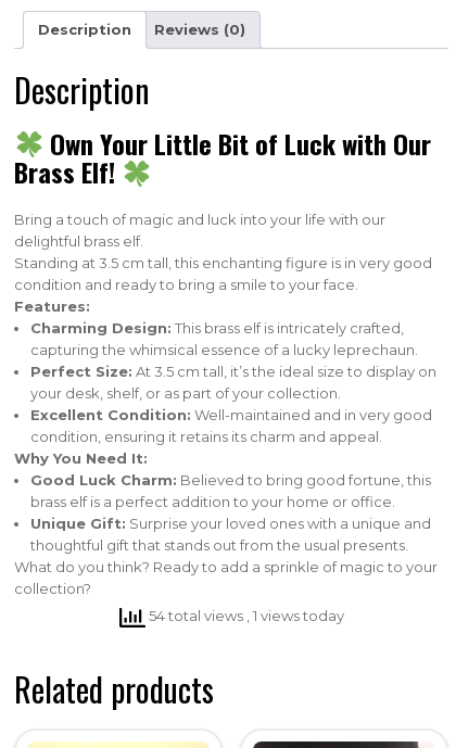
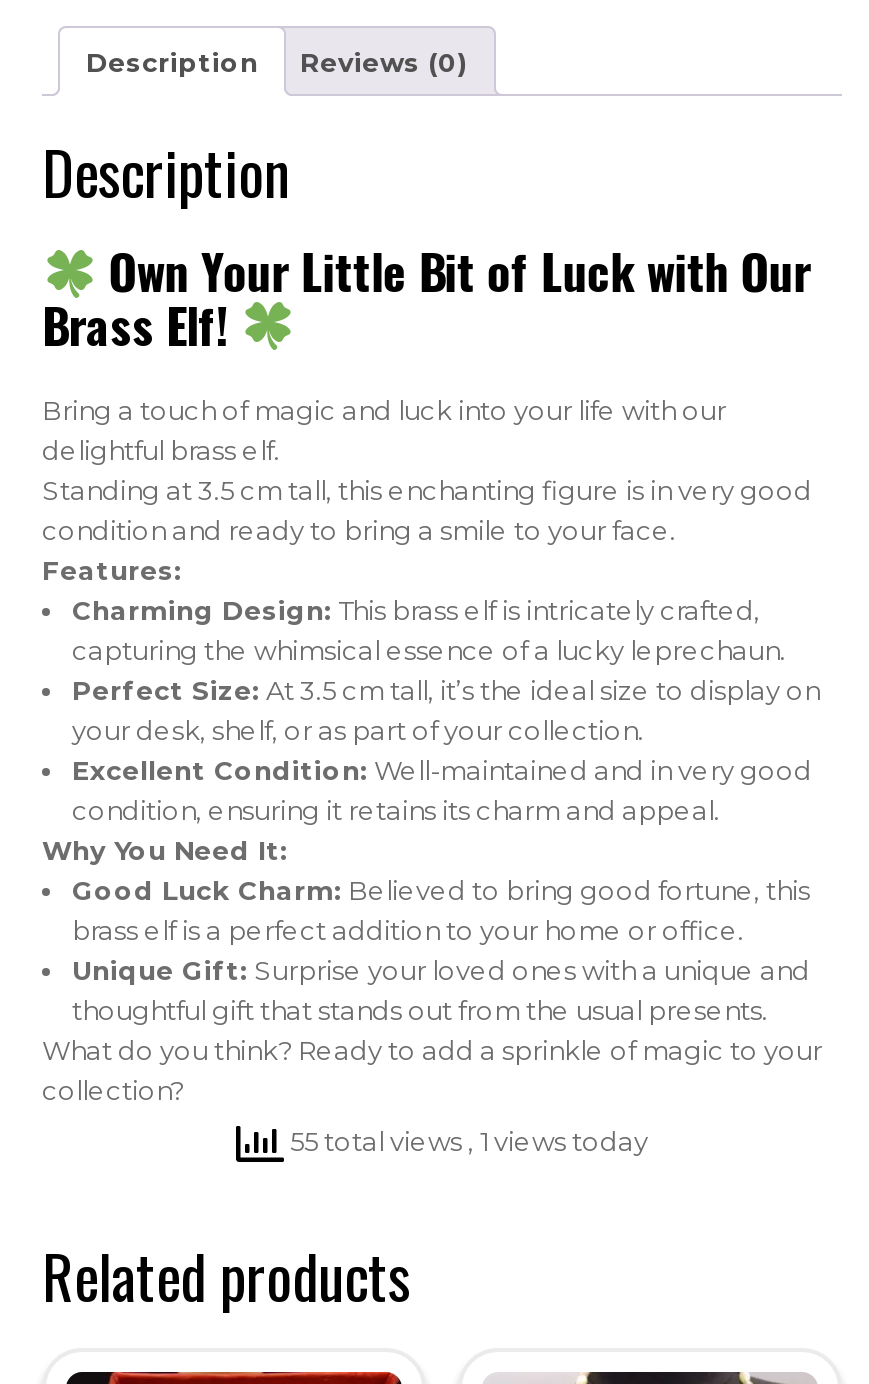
- 54 total views, 1 views today
+ 55 total views, 1 views today
